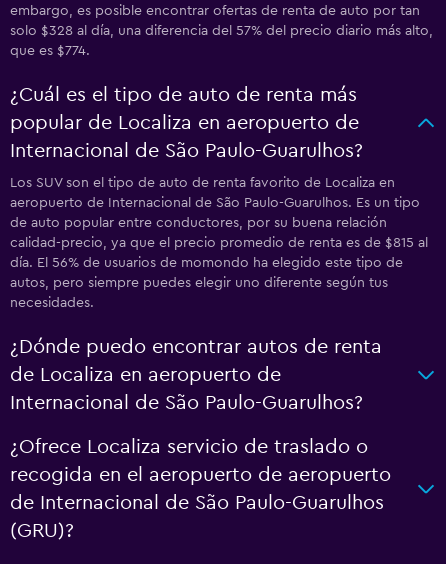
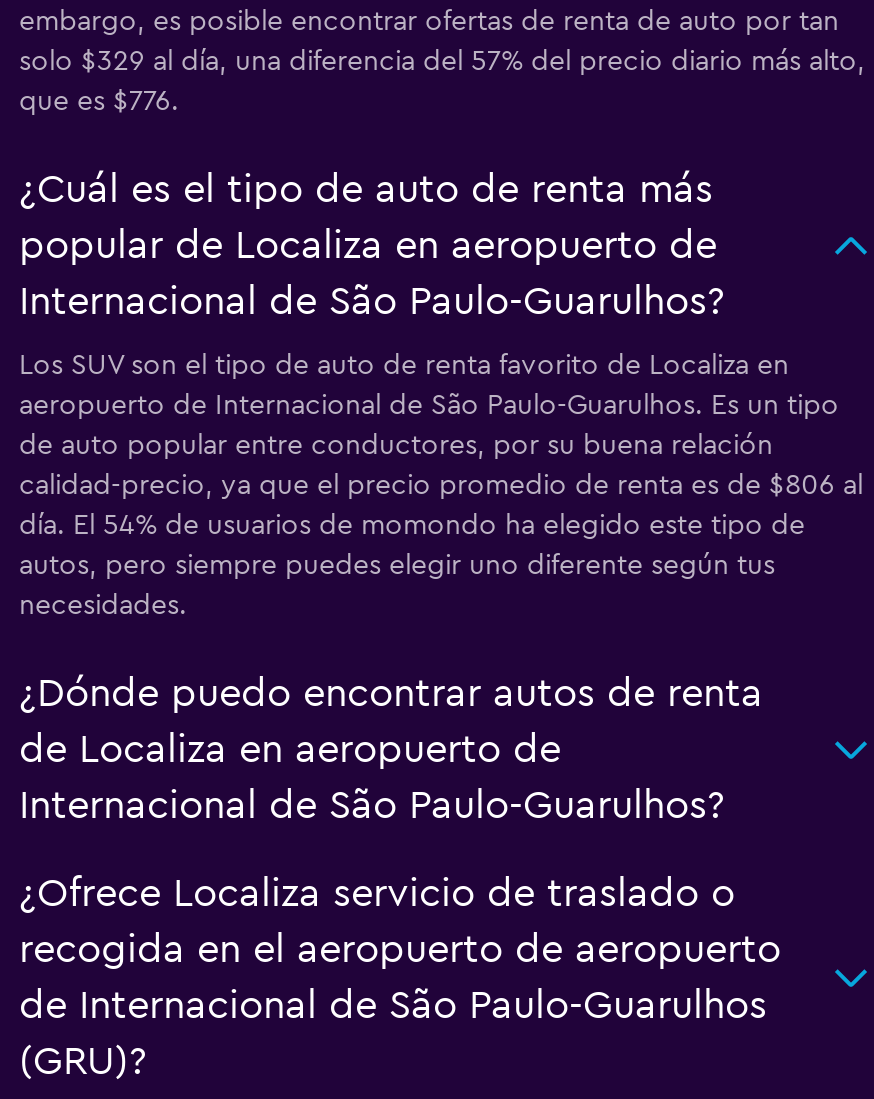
- solo $328 al día, una diferencia del 57% del precio diario más alto,
+ solo $329 al día, una diferencia del 57% del precio diario más alto,

- que es $774.
+ que es $776.

- calidad-precio, ya que el precio promedio de renta es de $815 al
+ calidad-precio, ya que el precio promedio de renta es de $806 al

- día. El 56% de usuarios de momondo ha elegido este tipo de
+ día. El 54% de usuarios de momondo ha elegido este tipo de
